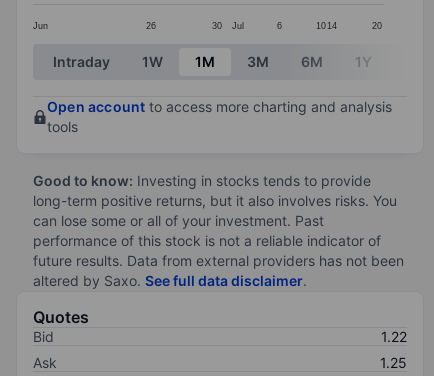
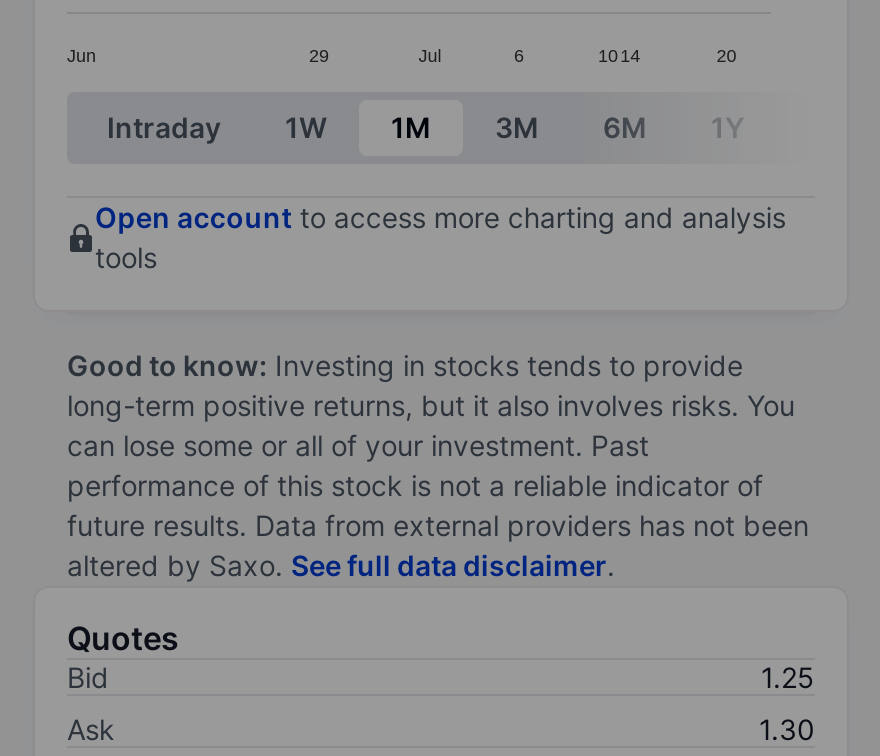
- 26
- 30
+ 29

- 1.22
+ 1.25

- 1.25
+ 1.30
